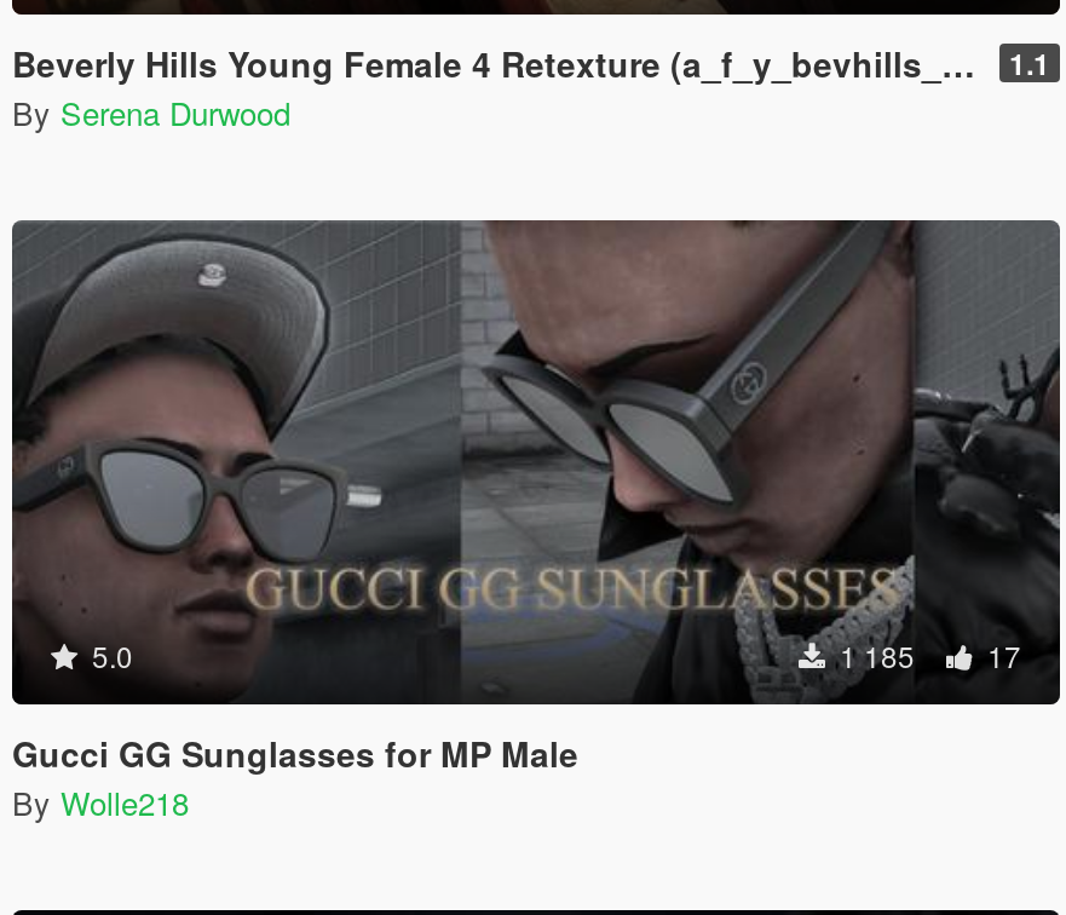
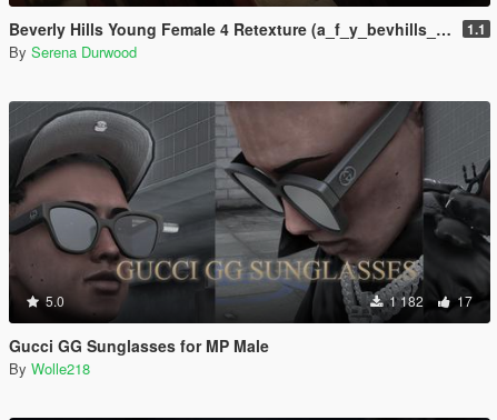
- 1 185 17
+ 1 182 17
